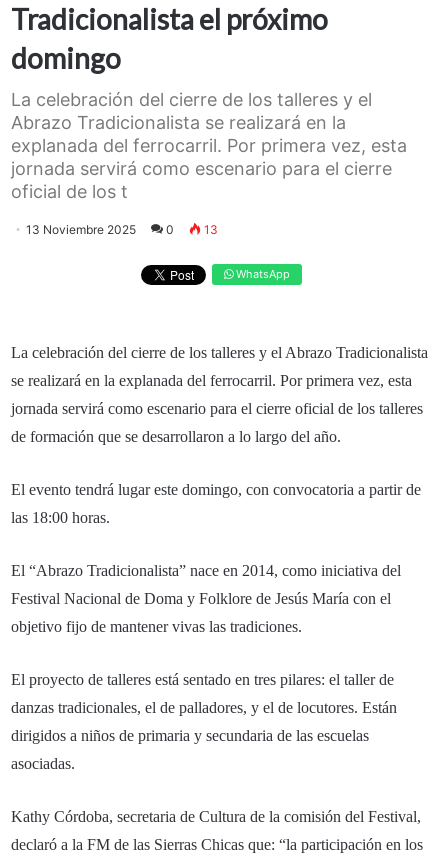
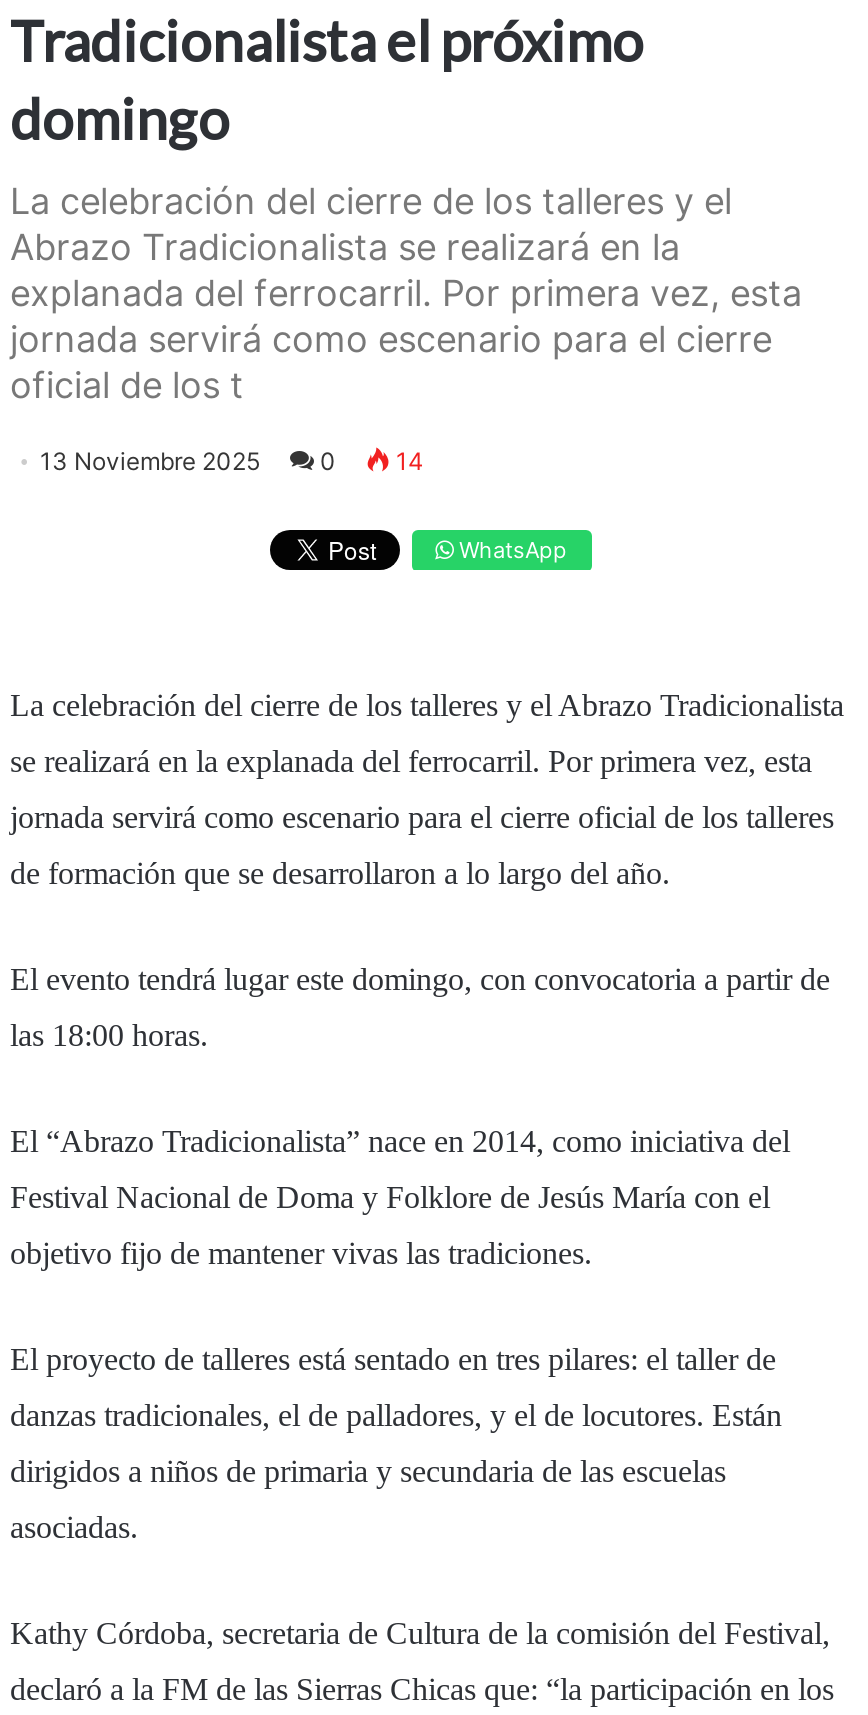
- 13 Noviembre 2025 0 13
+ 13 Noviembre 2025 0 14
